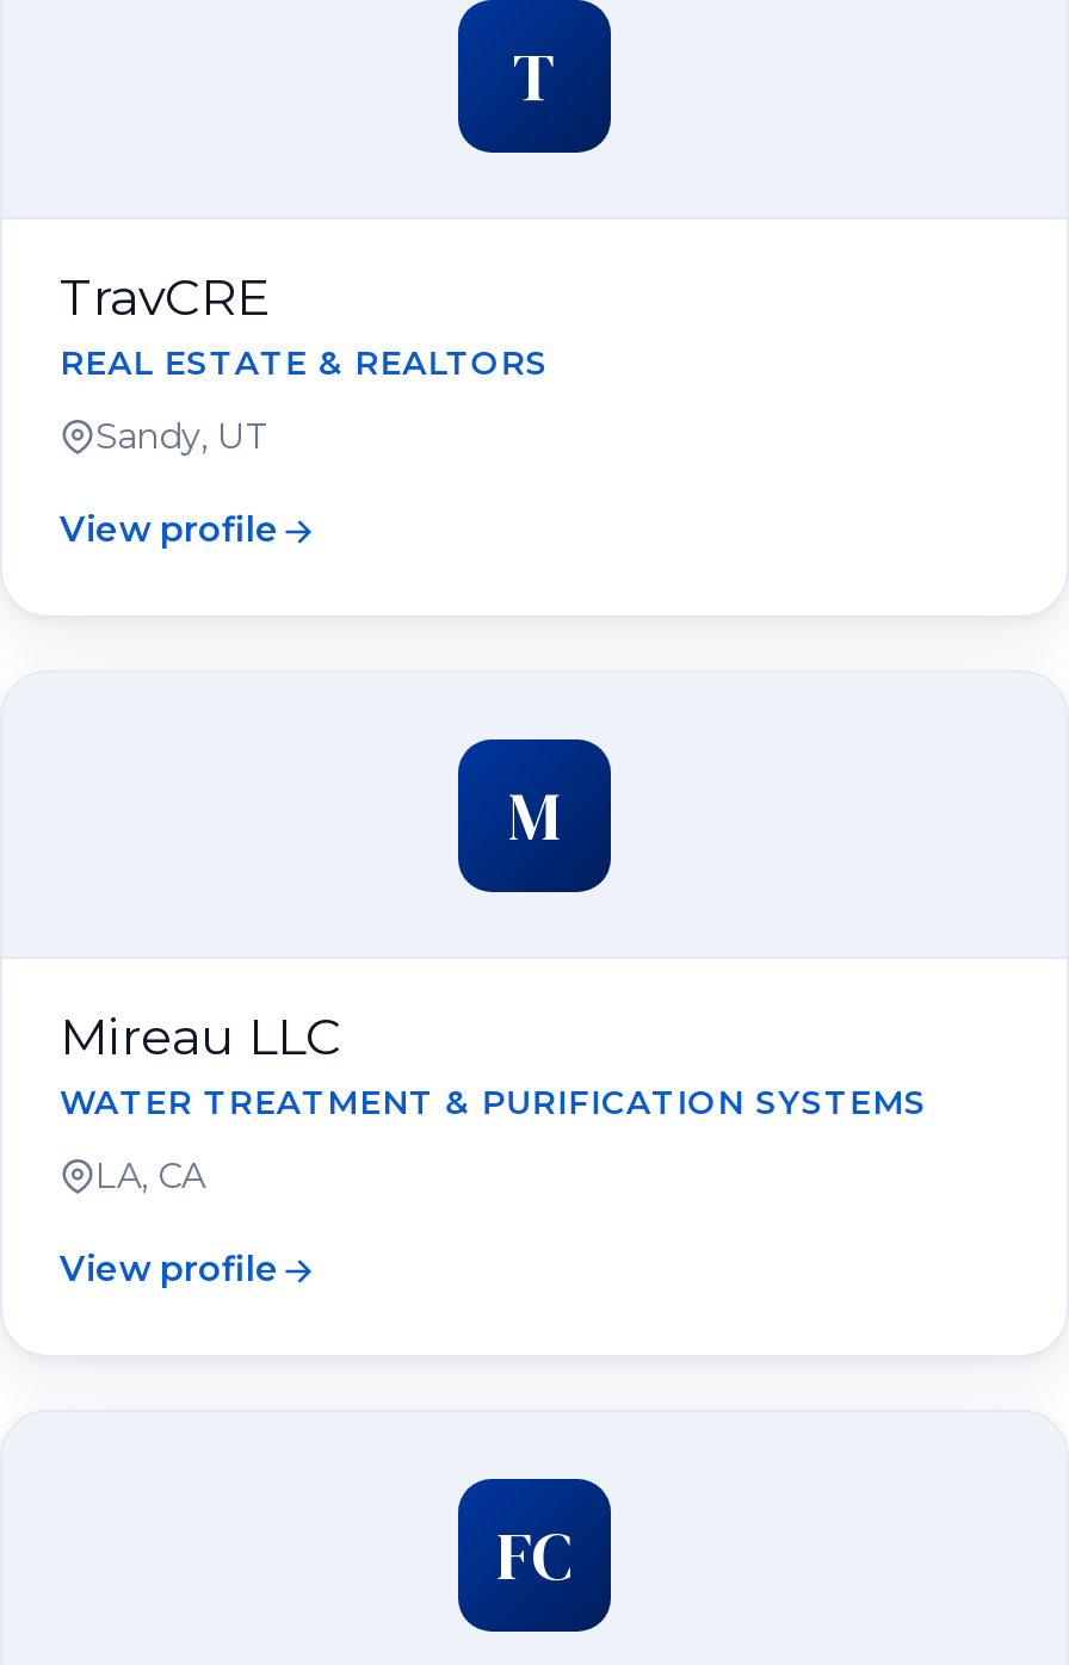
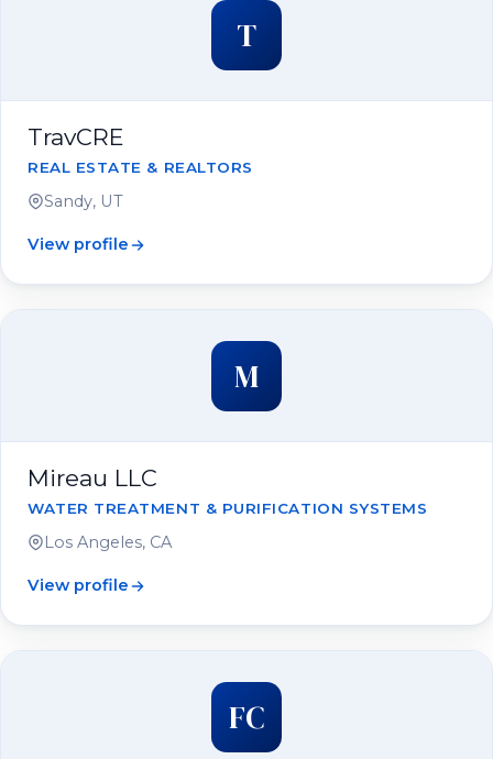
- LA, CA
+ Los Angeles, CA
